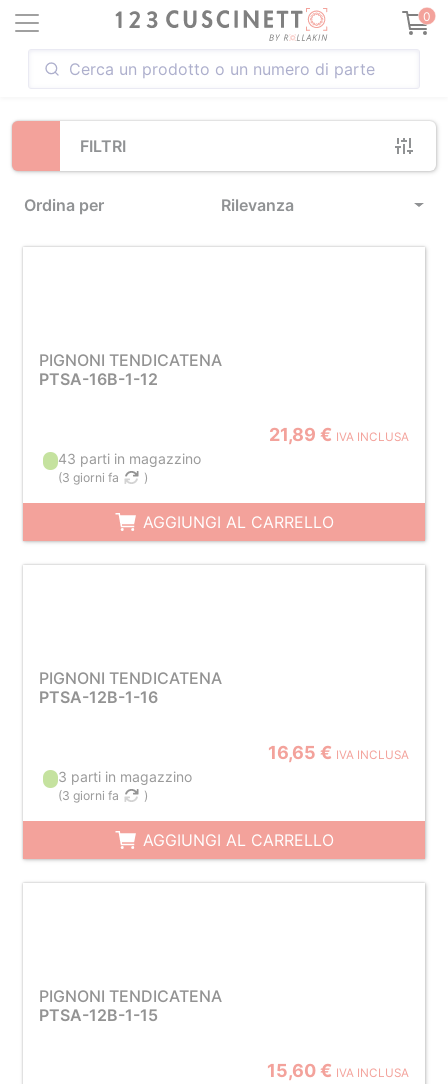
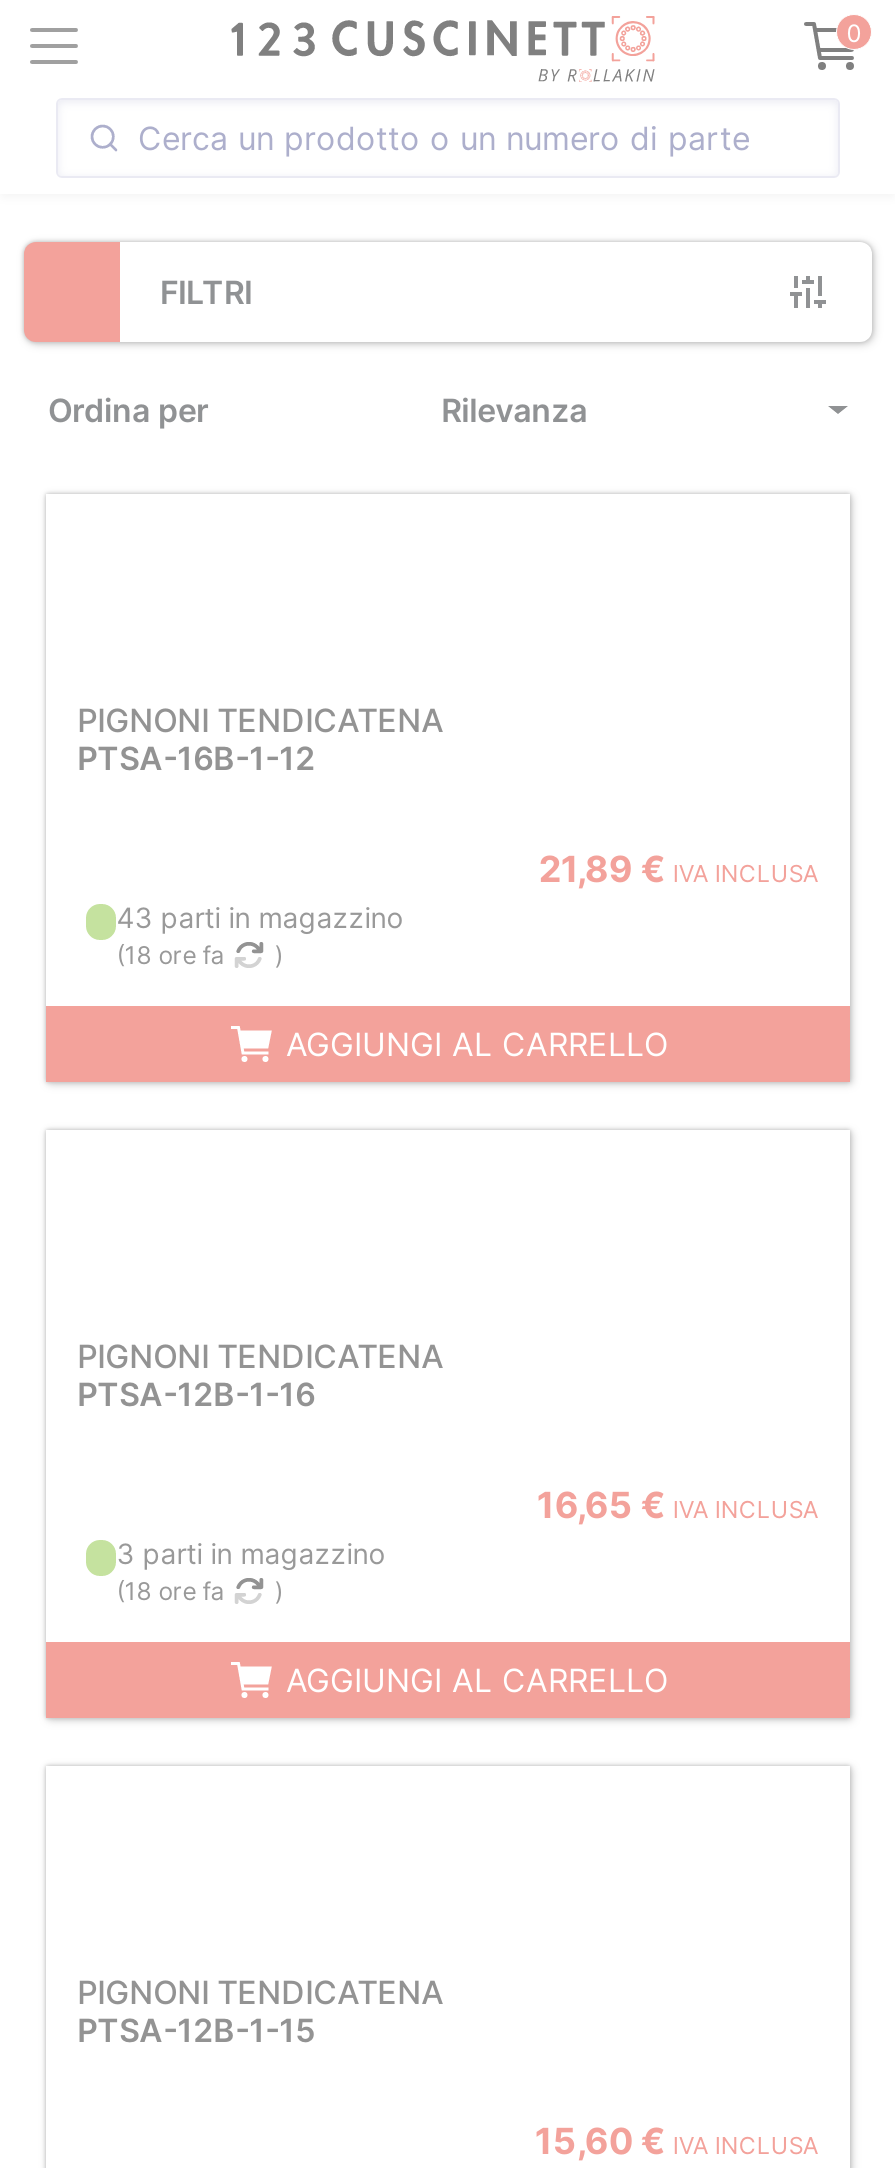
- (3 giorni fa
+ (18 ore fa

- (3 giorni fa
+ (18 ore fa
